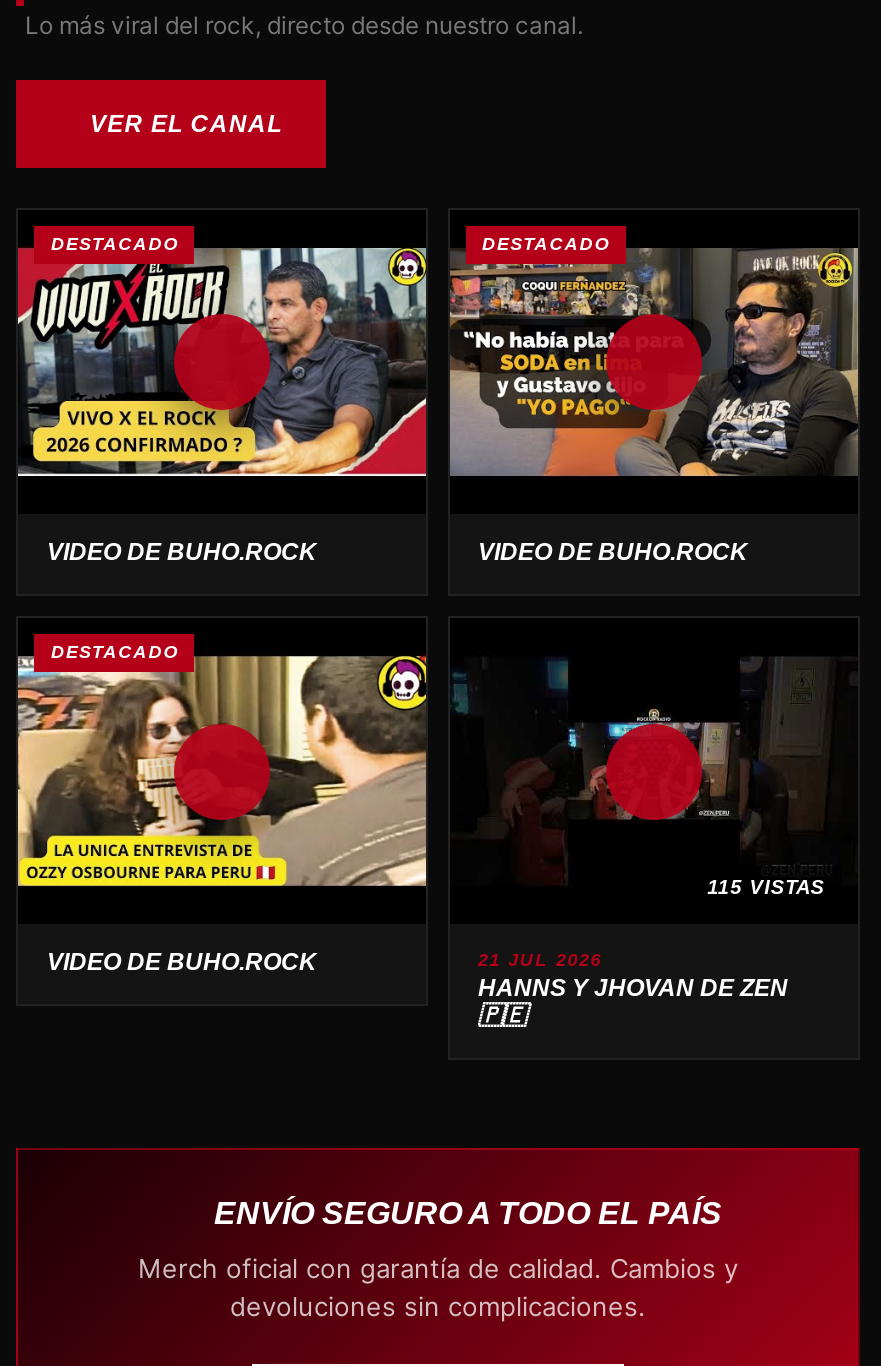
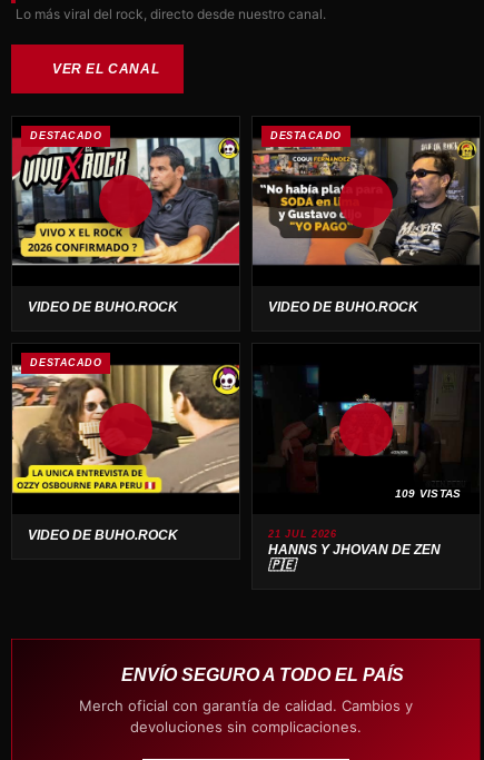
- 115 VISTAS
+ 109 VISTAS
